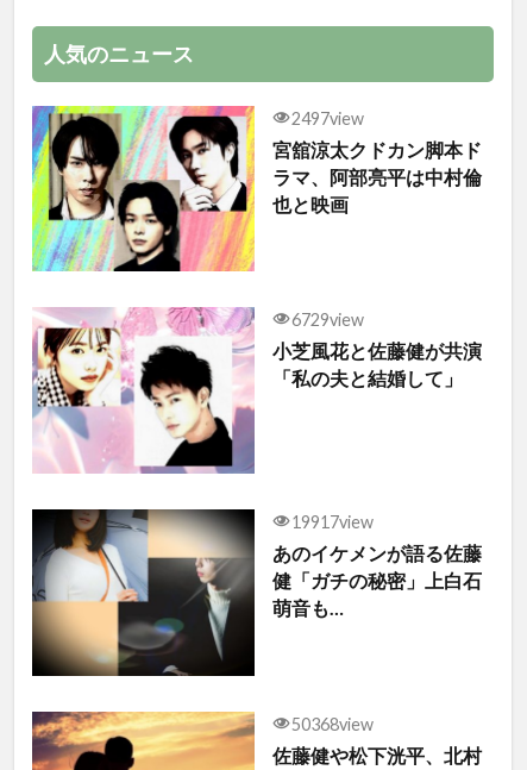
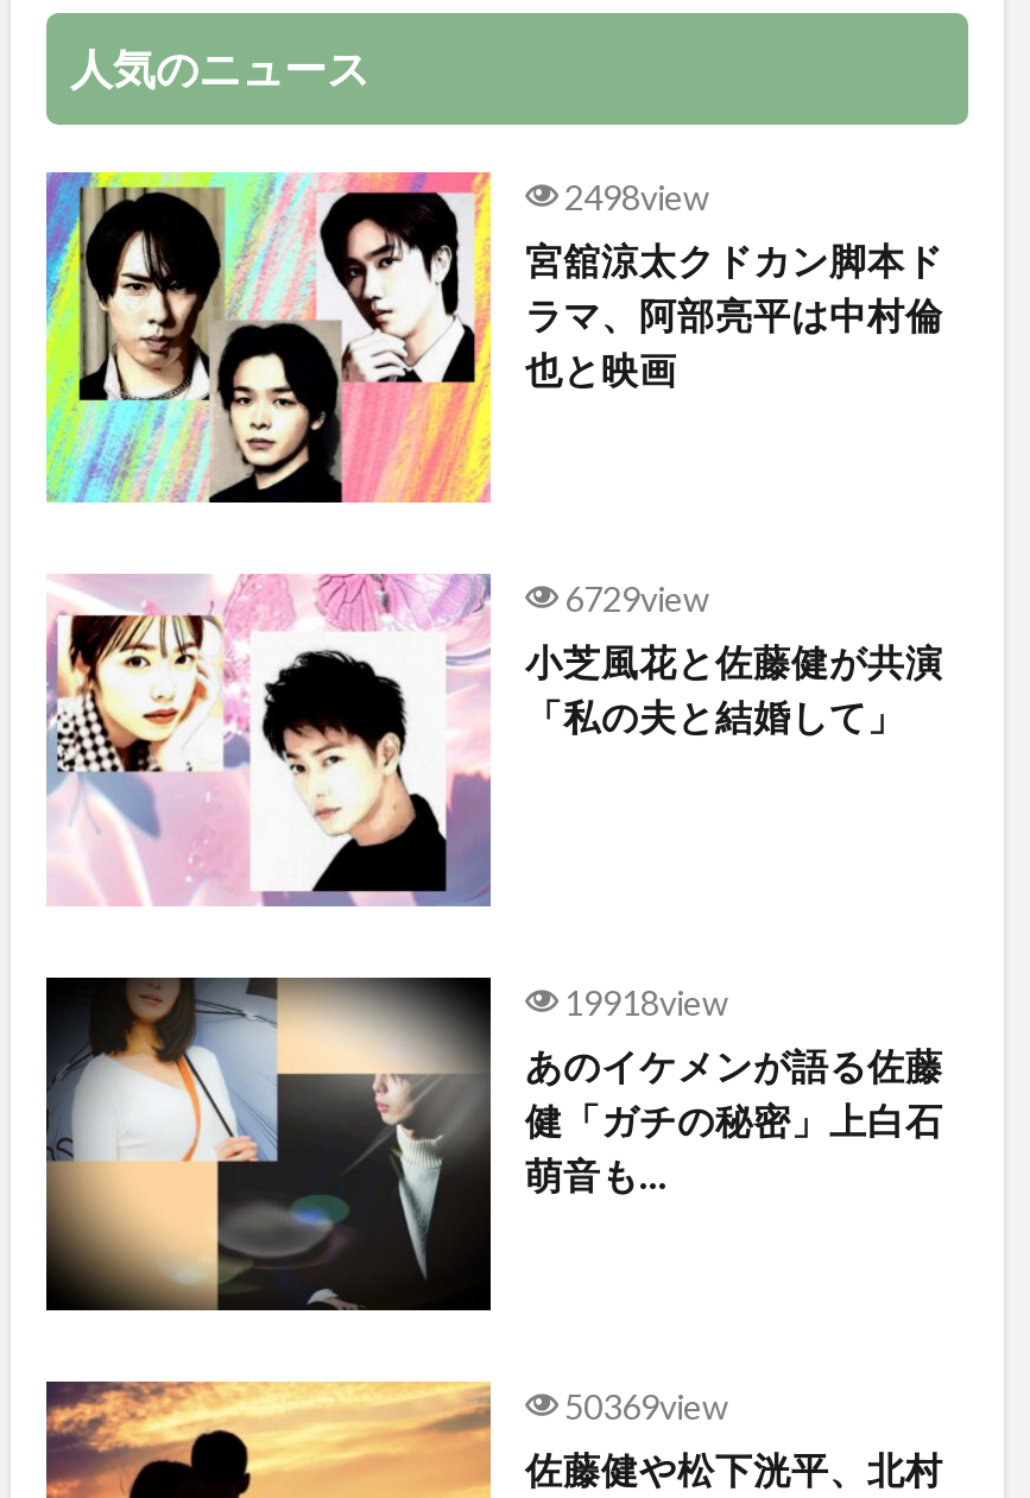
- 2497view
+ 2498view

- 19917view
+ 19918view

- 50368view
+ 50369view
